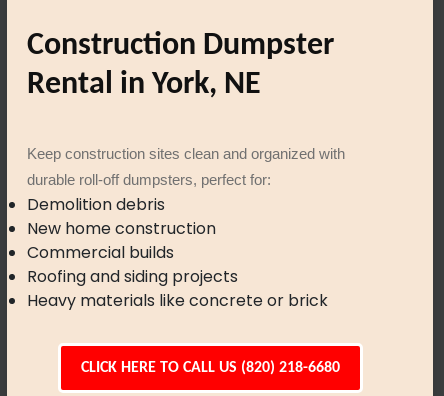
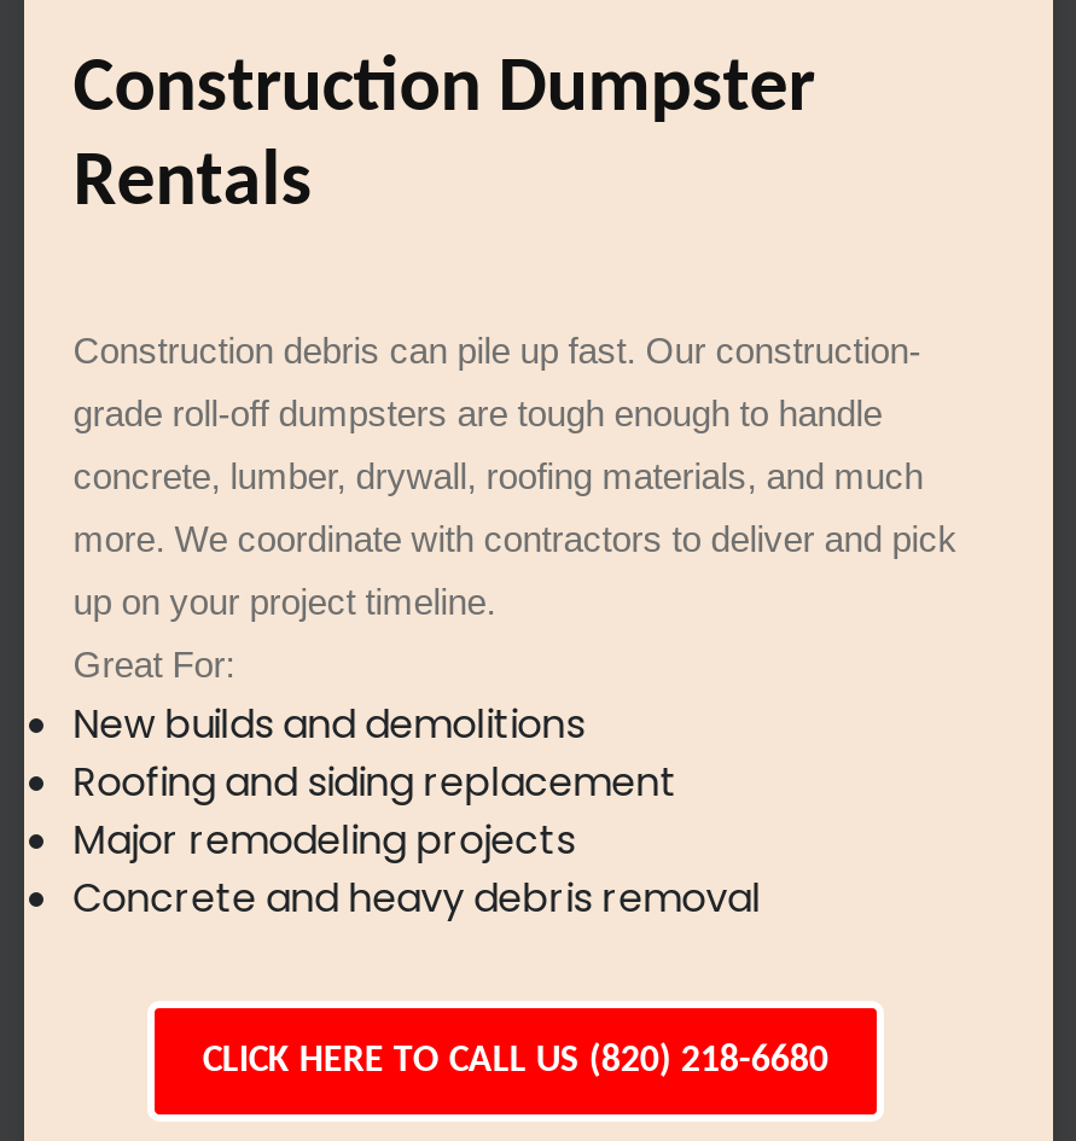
- Rental in York, NE
- Keep construction sites clean and organized with
- durable roll-off dumpsters, perfect for:
- Demolition debris
- New home construction
- Commercial builds
- Roofing and siding projects
- Heavy materials like concrete or brick
+ Rentals
+ Construction debris can pile up fast. Our construction-
+ grade roll-off dumpsters are tough enough to handle
+ concrete, lumber, drywall, roofing materials, and much
+ more. We coordinate with contractors to deliver and pick
+ up on your project timeline.
+ Great For:
+ New builds and demolitions
+ Roofing and siding replacement
+ Major remodeling projects
+ Concrete and heavy debris removal
